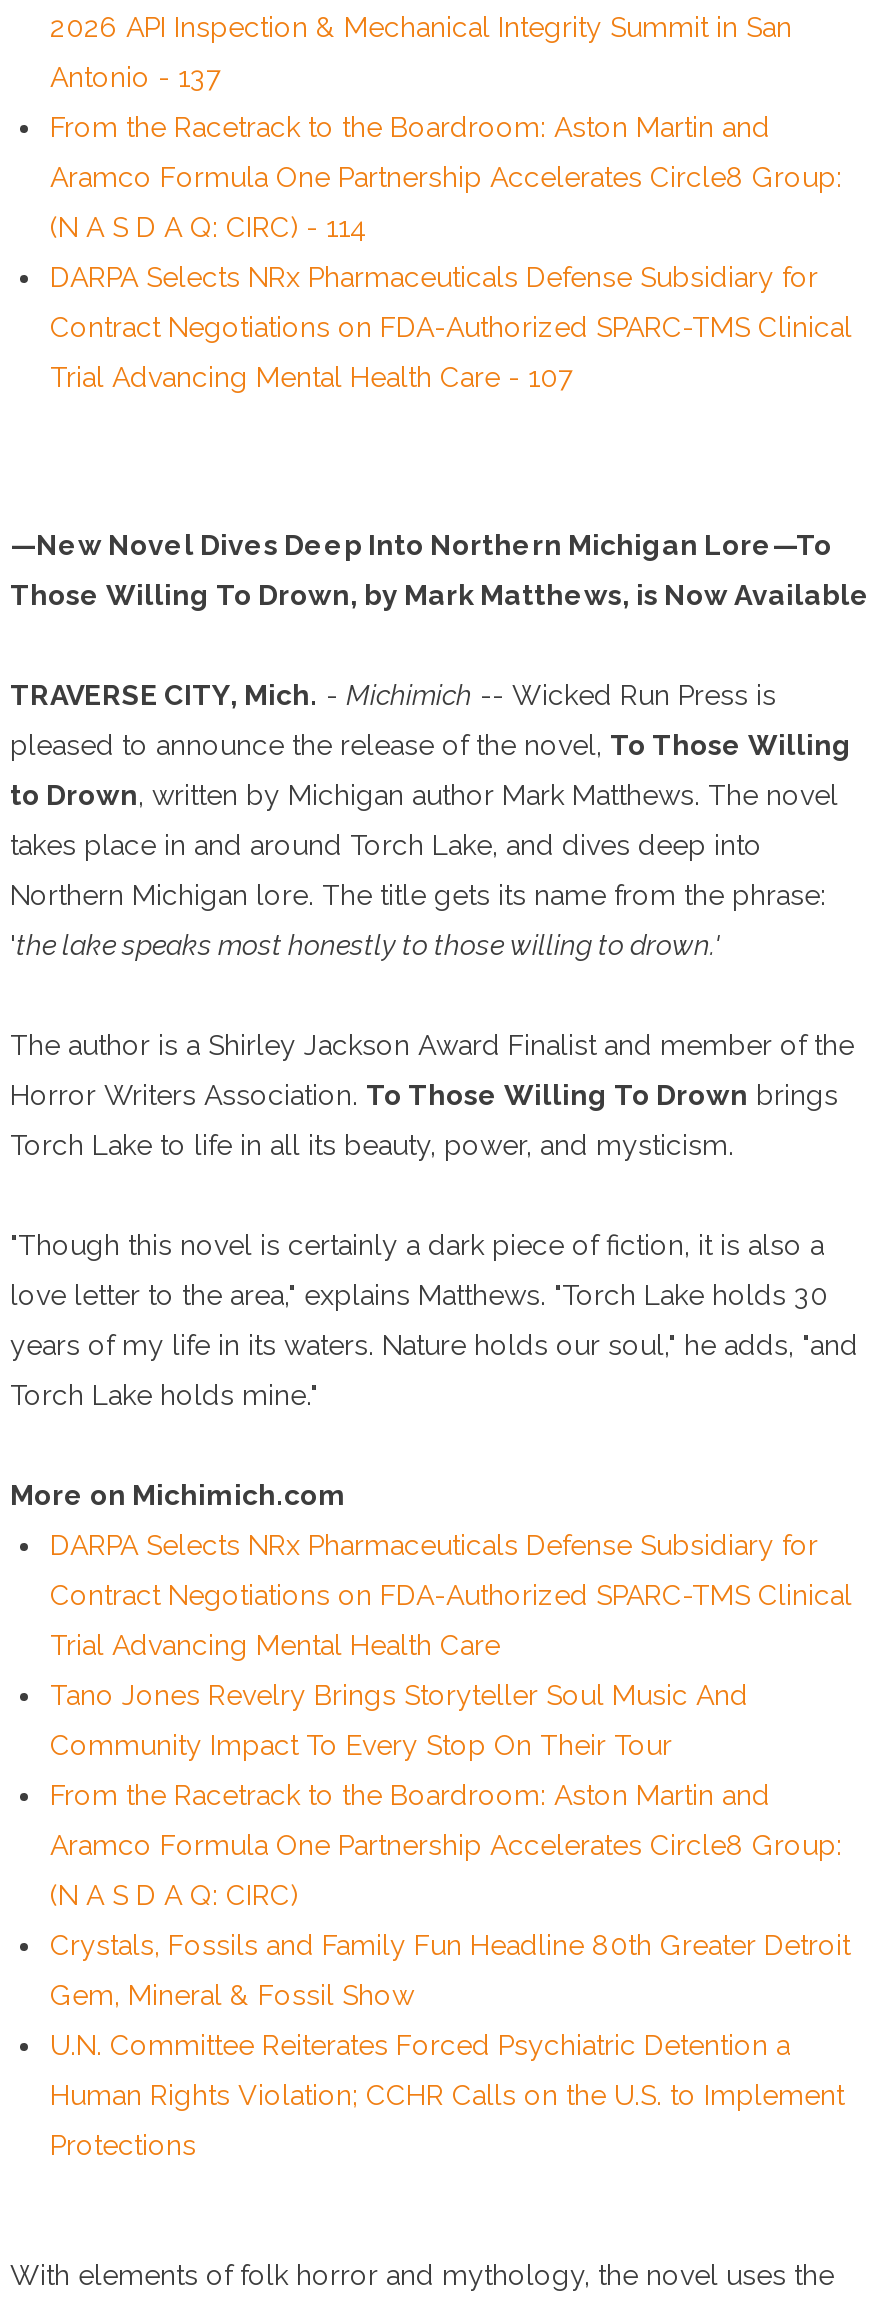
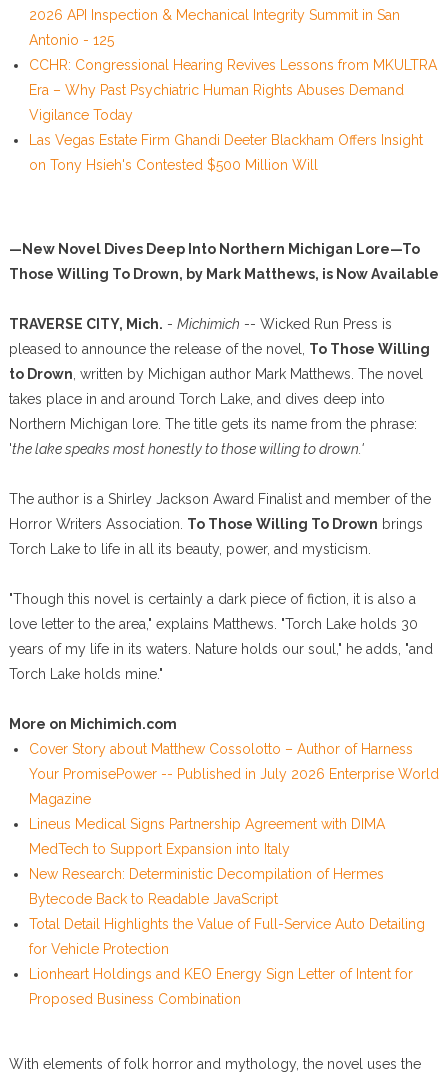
- Antonio - 137
- From the Racetrack to the Boardroom: Aston Martin and
- Aramco Formula One Partnership Accelerates Circle8 Group:
- (N A S D A Q: CIRC) - 114
- DARPA Selects NRx Pharmaceuticals Defense Subsidiary for
- Contract Negotiations on FDA-Authorized SPARC-TMS Clinical
- Trial Advancing Mental Health Care - 107
+ Antonio - 125
+ CCHR: Congressional Hearing Revives Lessons from MKULTRA
+ Era – Why Past Psychiatric Human Rights Abuses Demand
+ Vigilance Today
+ Las Vegas Estate Firm Ghandi Deeter Blackham Offers Insight
+ on Tony Hsieh's Contested $500 Million Will

- DARPA Selects NRx Pharmaceuticals Defense Subsidiary for
- Contract Negotiations on FDA-Authorized SPARC-TMS Clinical
- Trial Advancing Mental Health Care
- Tano Jones Revelry Brings Storyteller Soul Music And
- Community Impact To Every Stop On Their Tour
- From the Racetrack to the Boardroom: Aston Martin and
- Aramco Formula One Partnership Accelerates Circle8 Group:
- (N A S D A Q: CIRC)
- Crystals, Fossils and Family Fun Headline 80th Greater Detroit
- Gem, Mineral & Fossil Show
- U.N. Committee Reiterates Forced Psychiatric Detention a
- Human Rights Violation; CCHR Calls on the U.S. to Implement
- Protections
+ Cover Story about Matthew Cossolotto – Author of Harness
+ Your PromisePower -- Published in July 2026 Enterprise World
+ Magazine
+ Lineus Medical Signs Partnership Agreement with DIMA
+ MedTech to Support Expansion into Italy
+ New Research: Deterministic Decompilation of Hermes
+ Bytecode Back to Readable JavaScript
+ Total Detail Highlights the Value of Full-Service Auto Detailing
+ for Vehicle Protection
+ Lionheart Holdings and KEO Energy Sign Letter of Intent for
+ Proposed Business Combination
